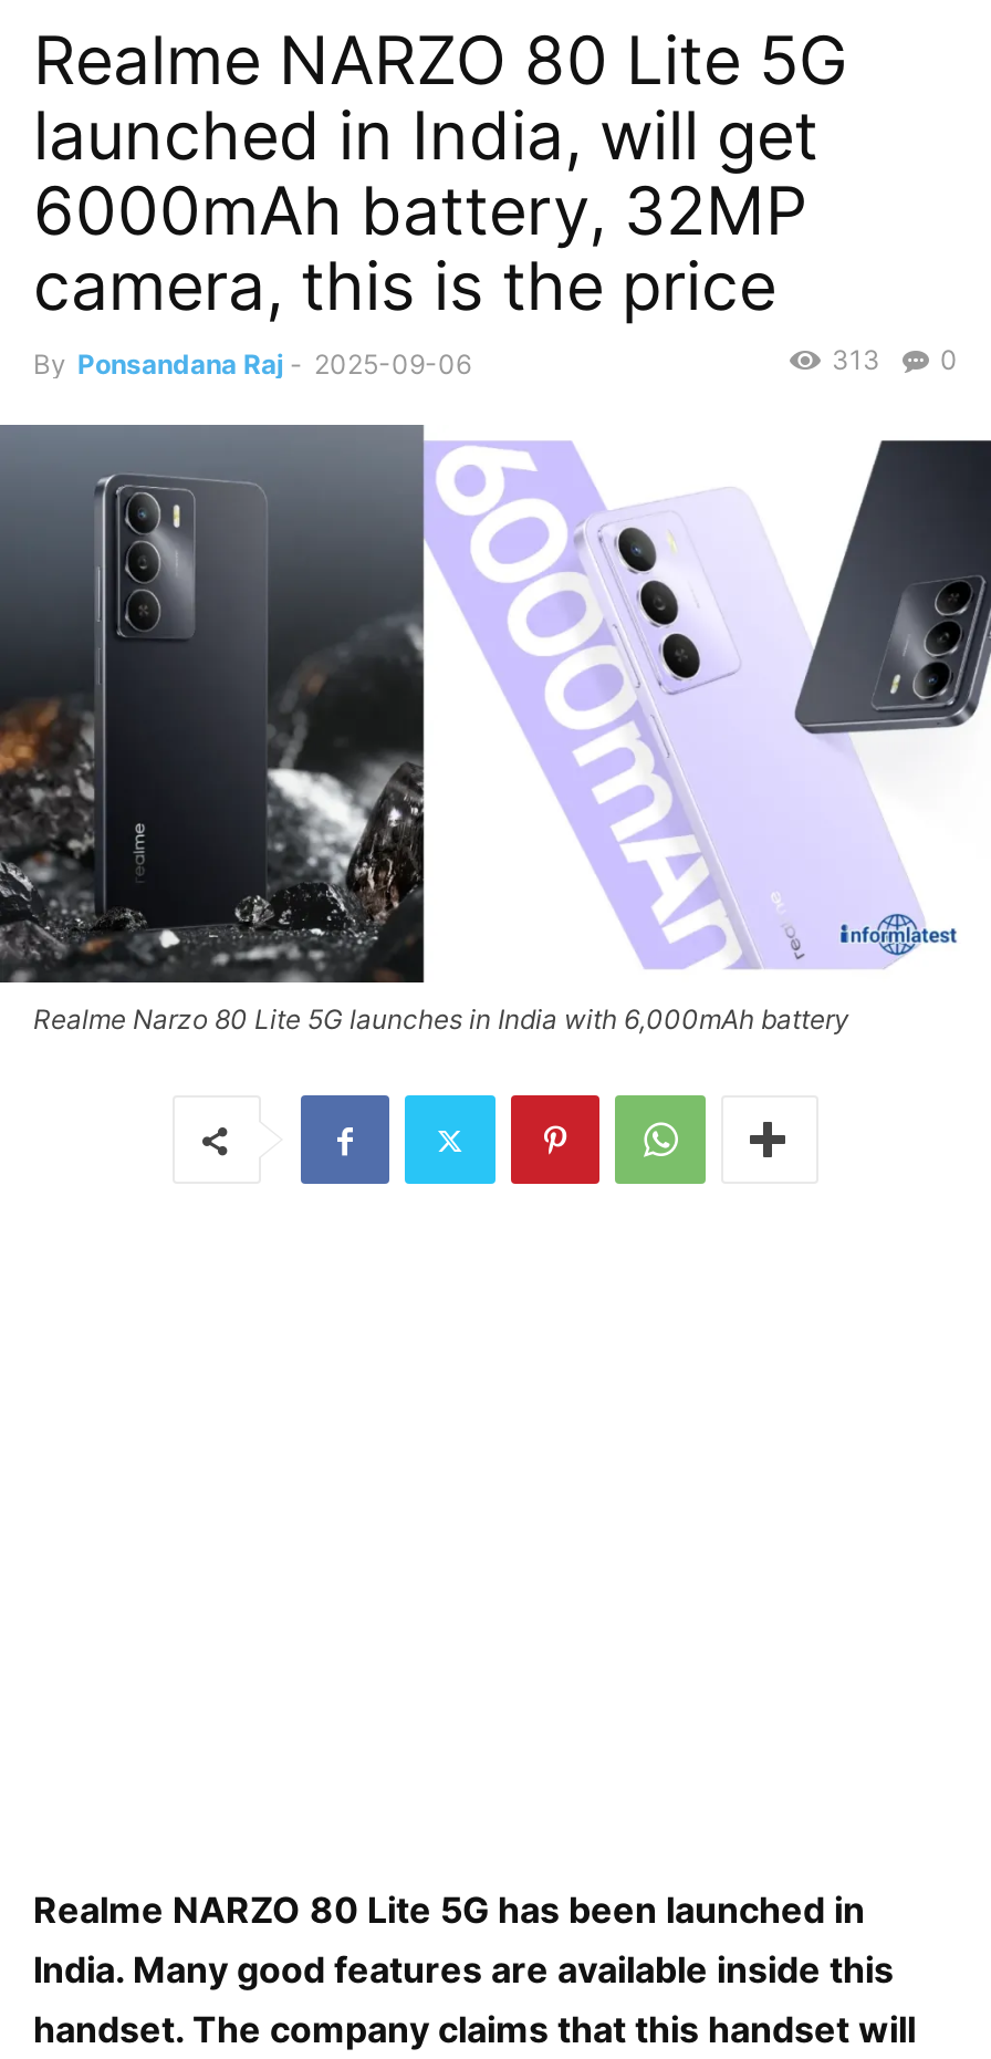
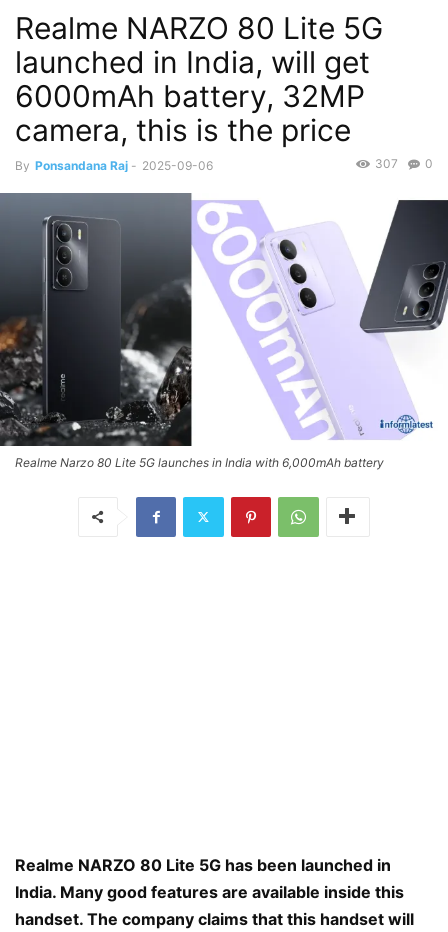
- 313 0
+ 307 0
